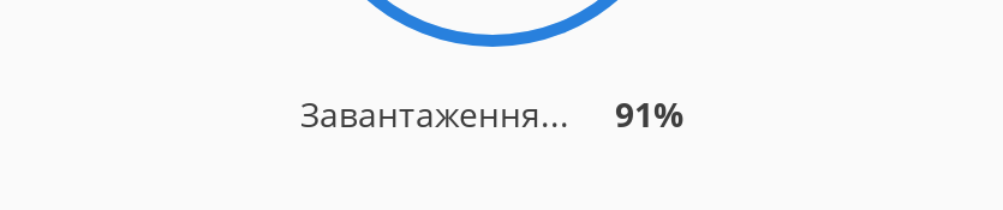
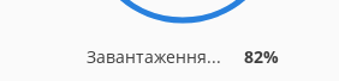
- Завантаження... 91%
+ Завантаження... 82%
